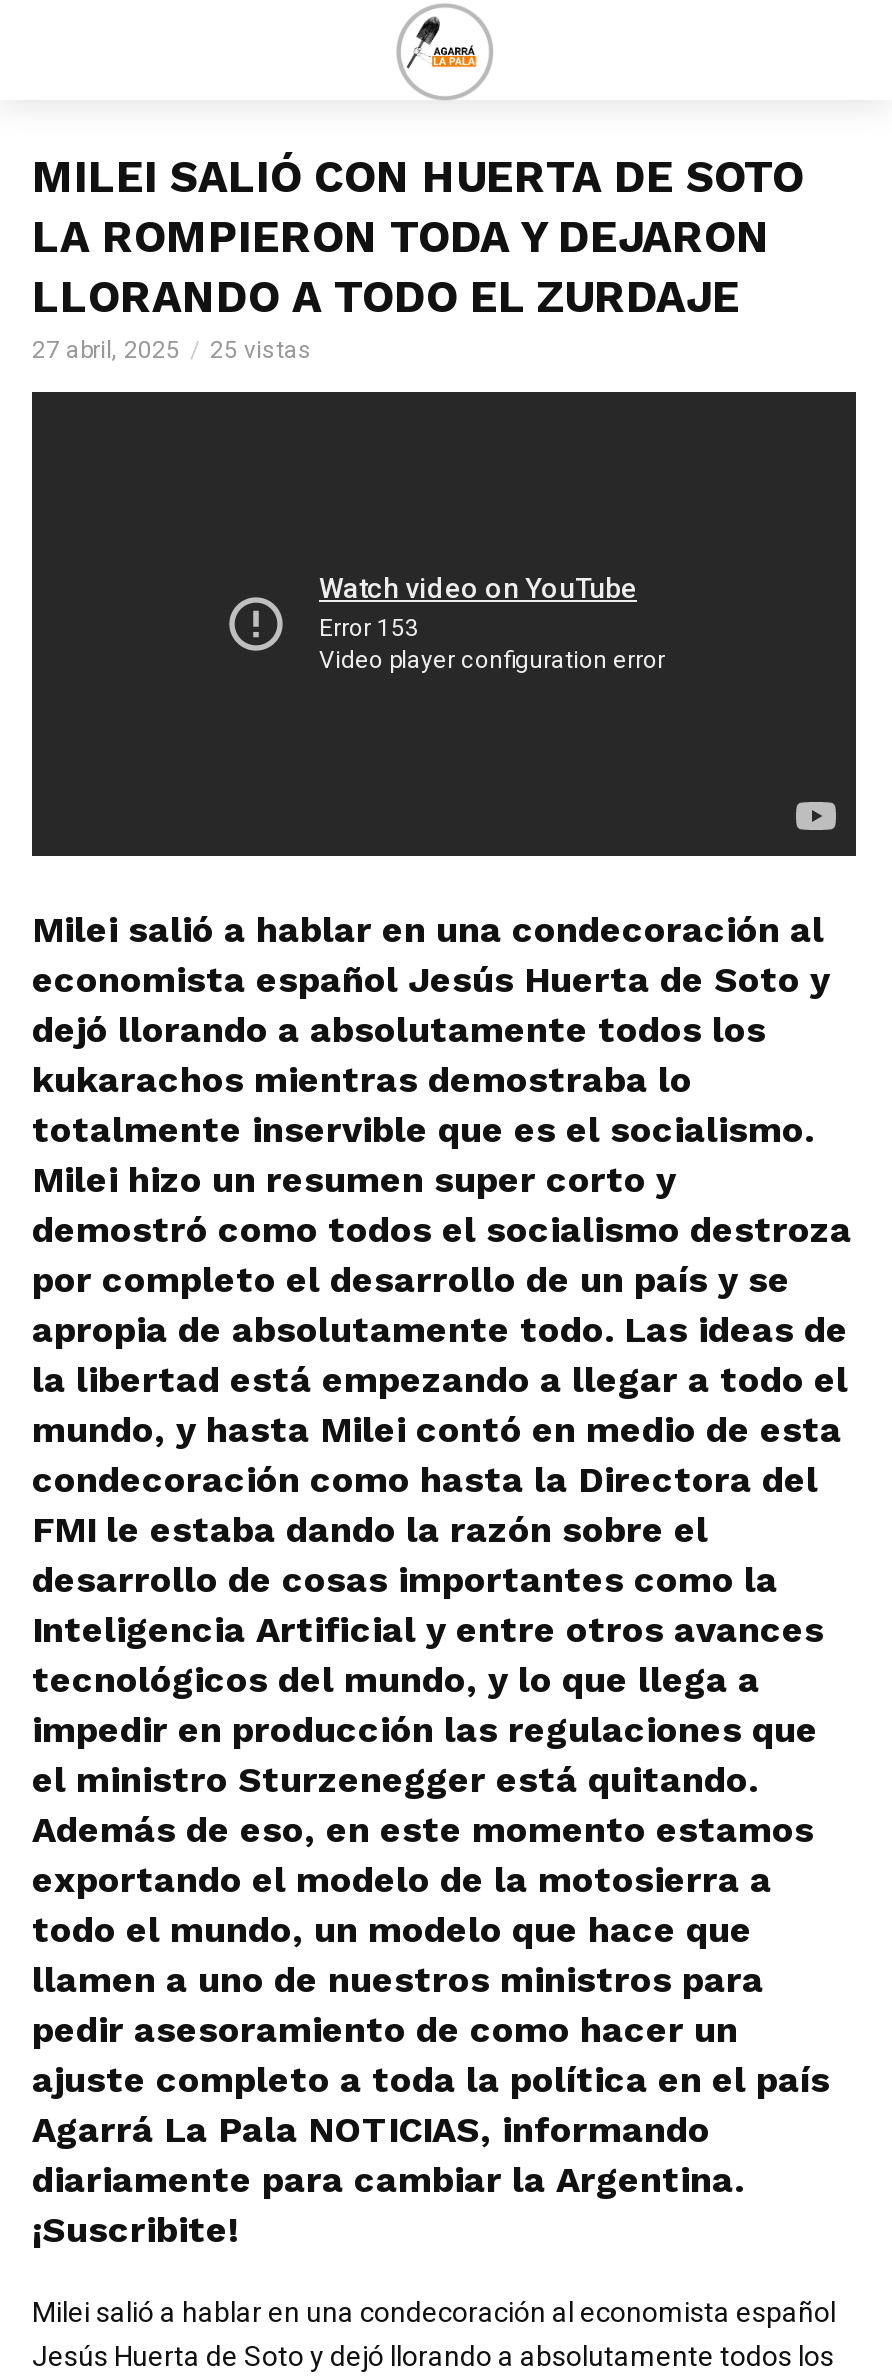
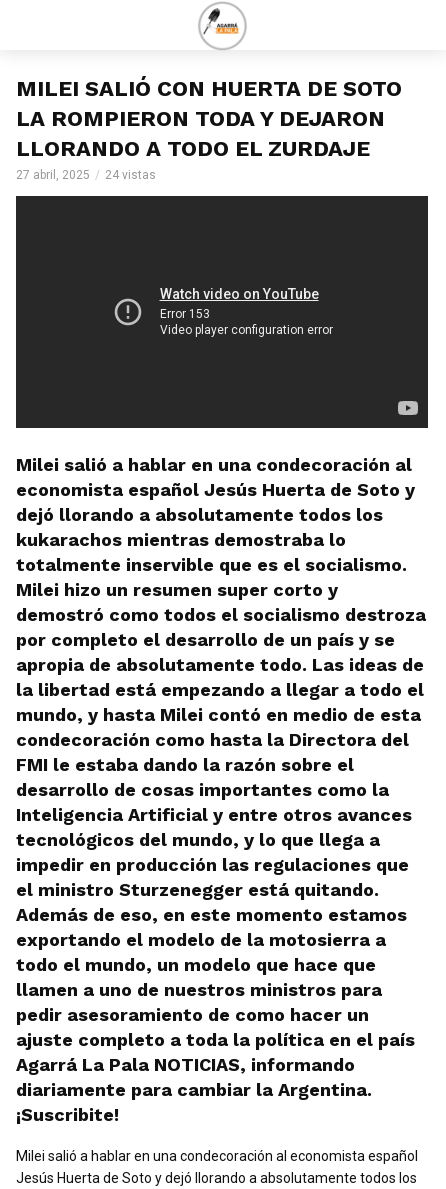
- 27 abril, 2025 25 vistas
+ 27 abril, 2025 24 vistas
